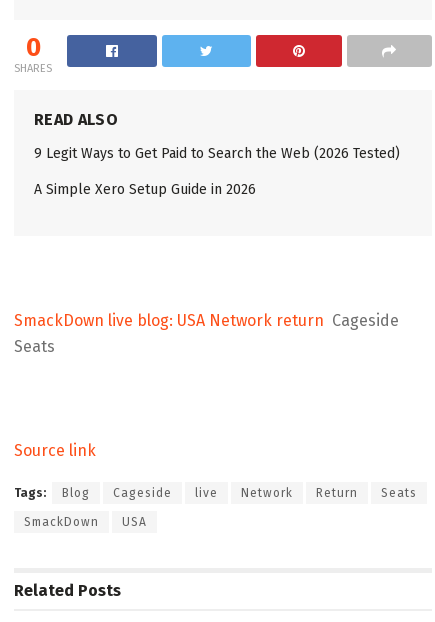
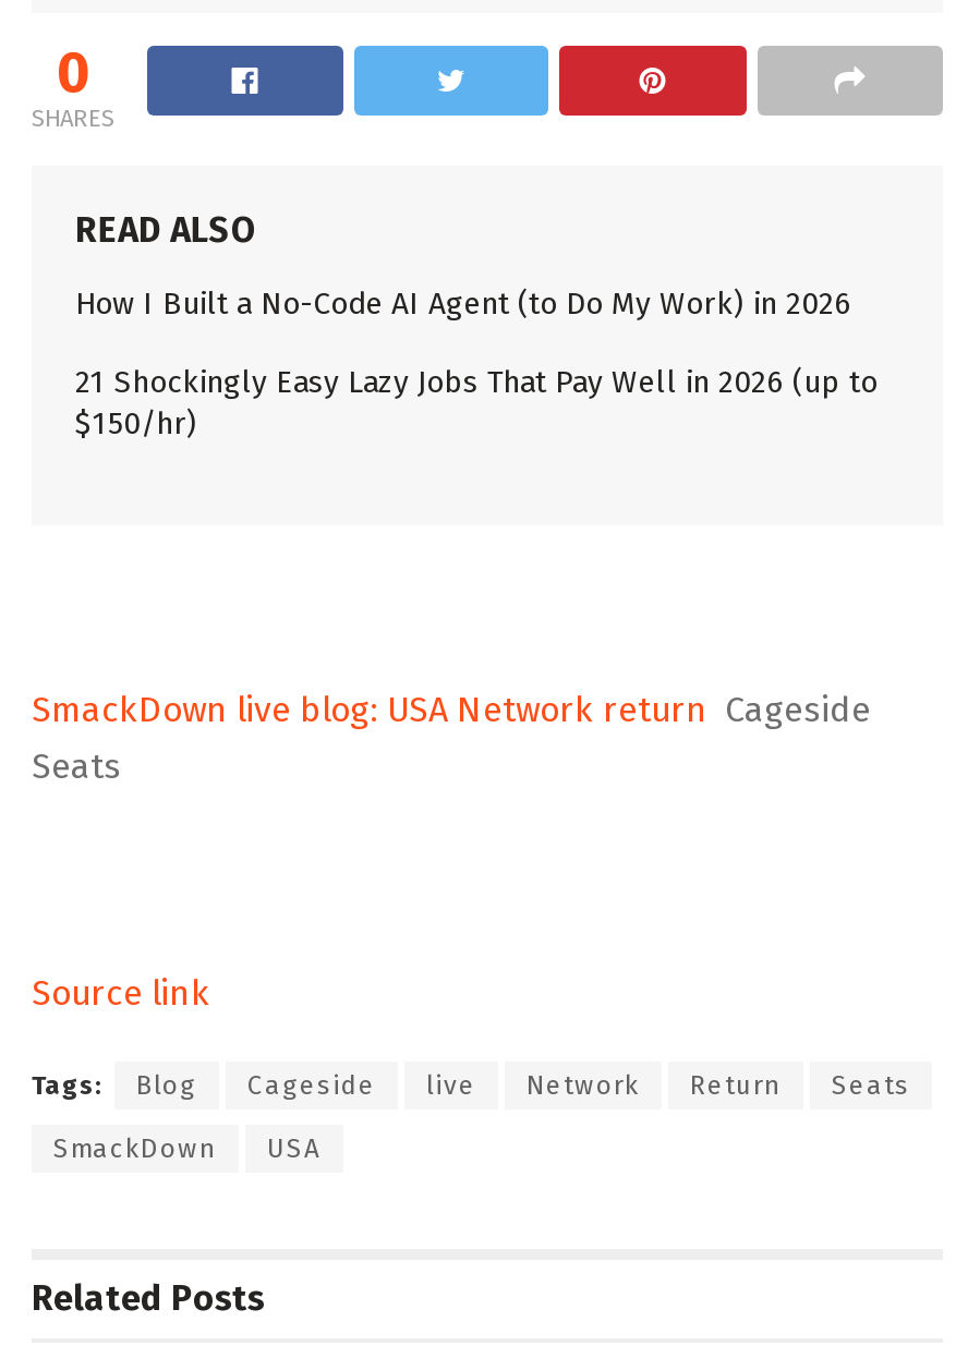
- 9 Legit Ways to Get Paid to Search the Web (2026 Tested)
+ How I Built a No-Code AI Agent (to Do My Work) in 2026

- A Simple Xero Setup Guide in 2026
+ 21 Shockingly Easy Lazy Jobs That Pay Well in 2026 (up to
+ $150/hr)
